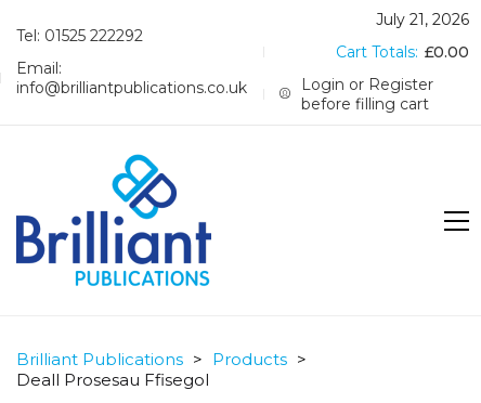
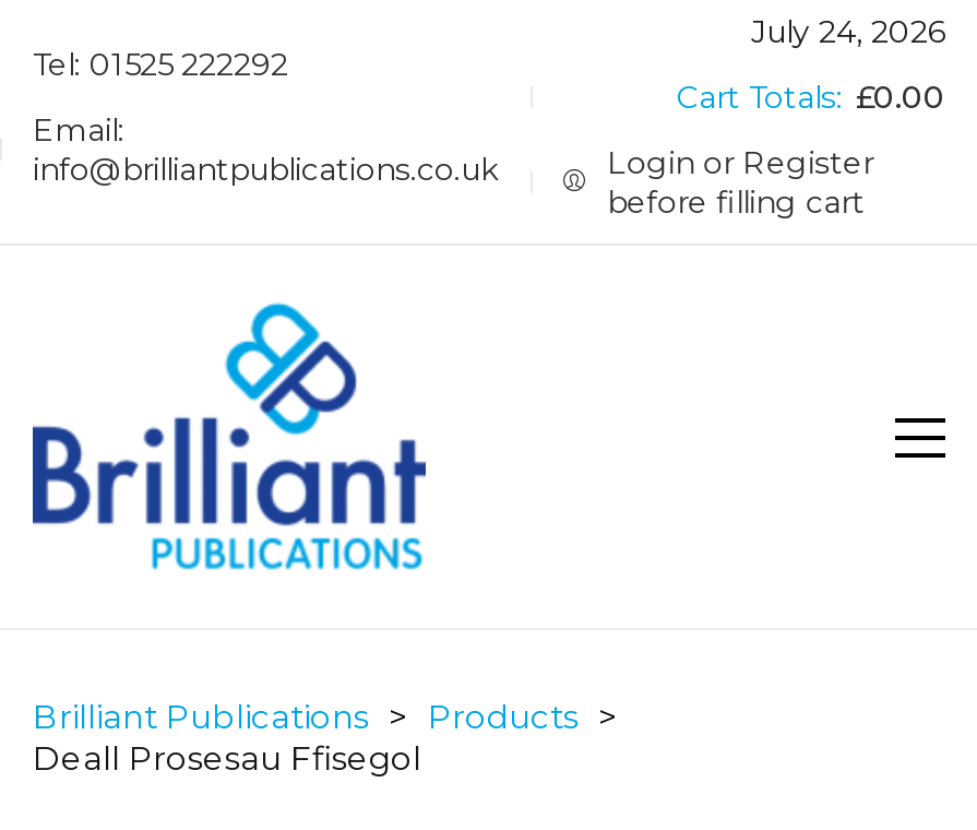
- July 21, 2026
+ July 24, 2026
